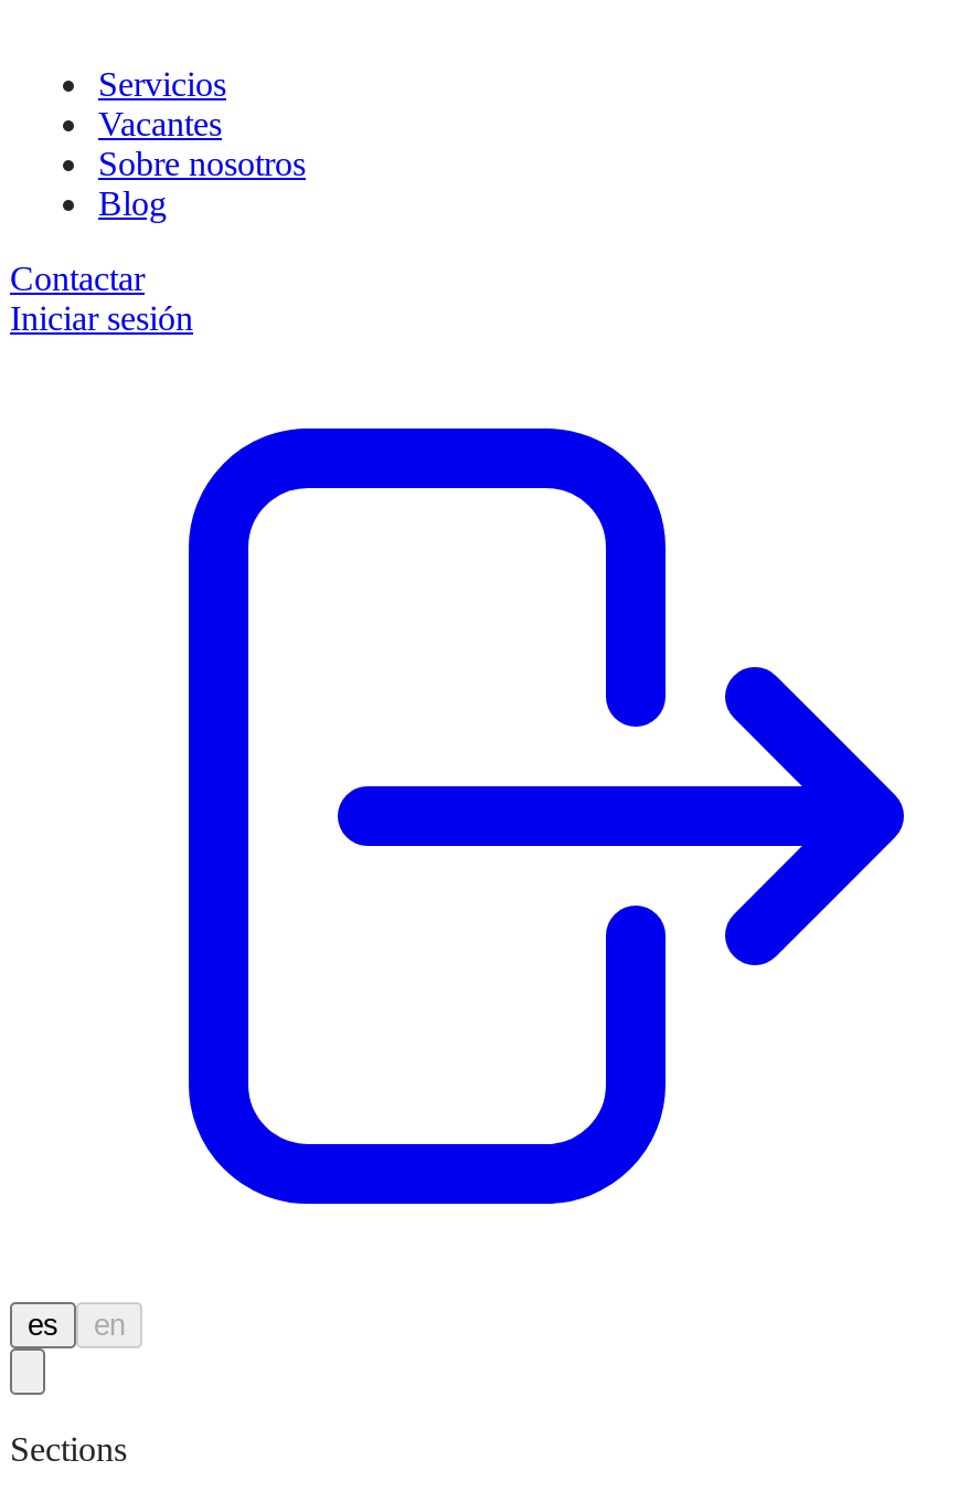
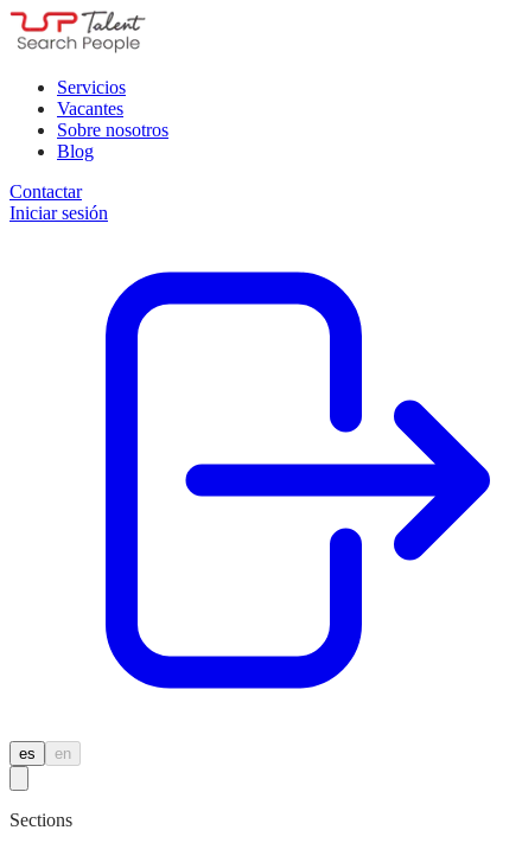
+ [image]
